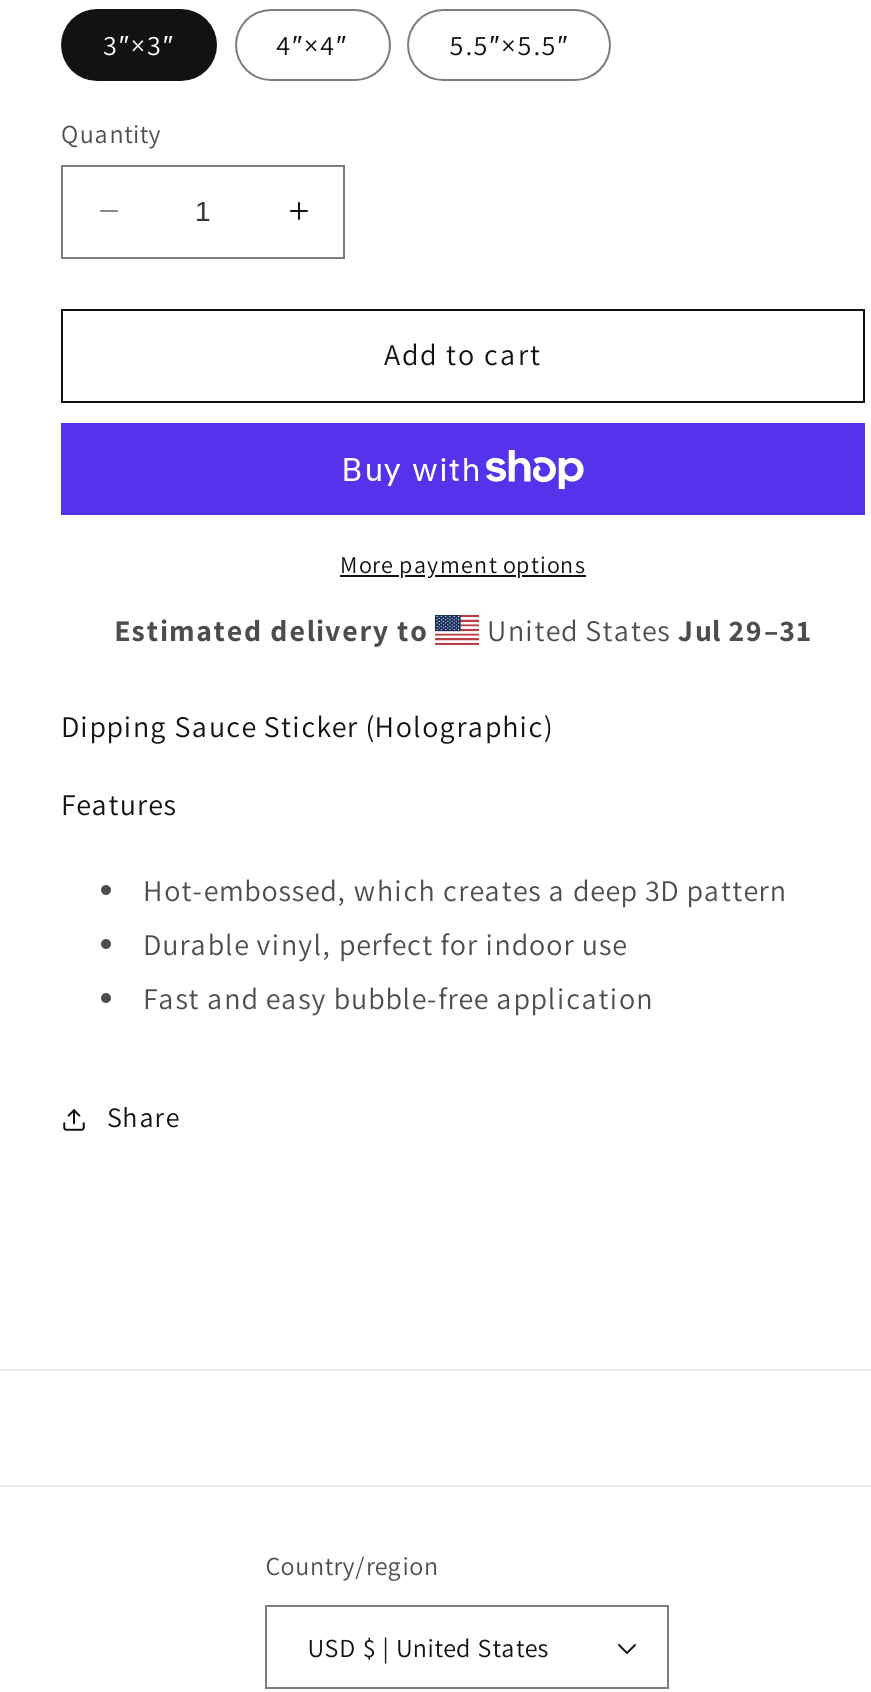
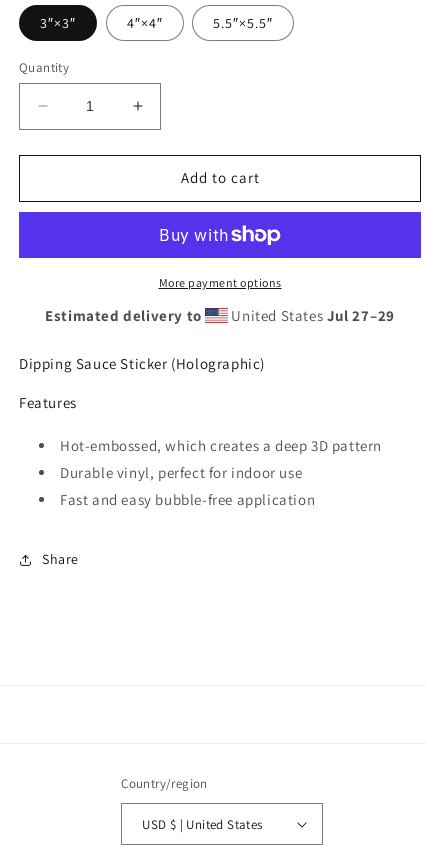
- United States Jul 29–31
+ United States Jul 27–29
